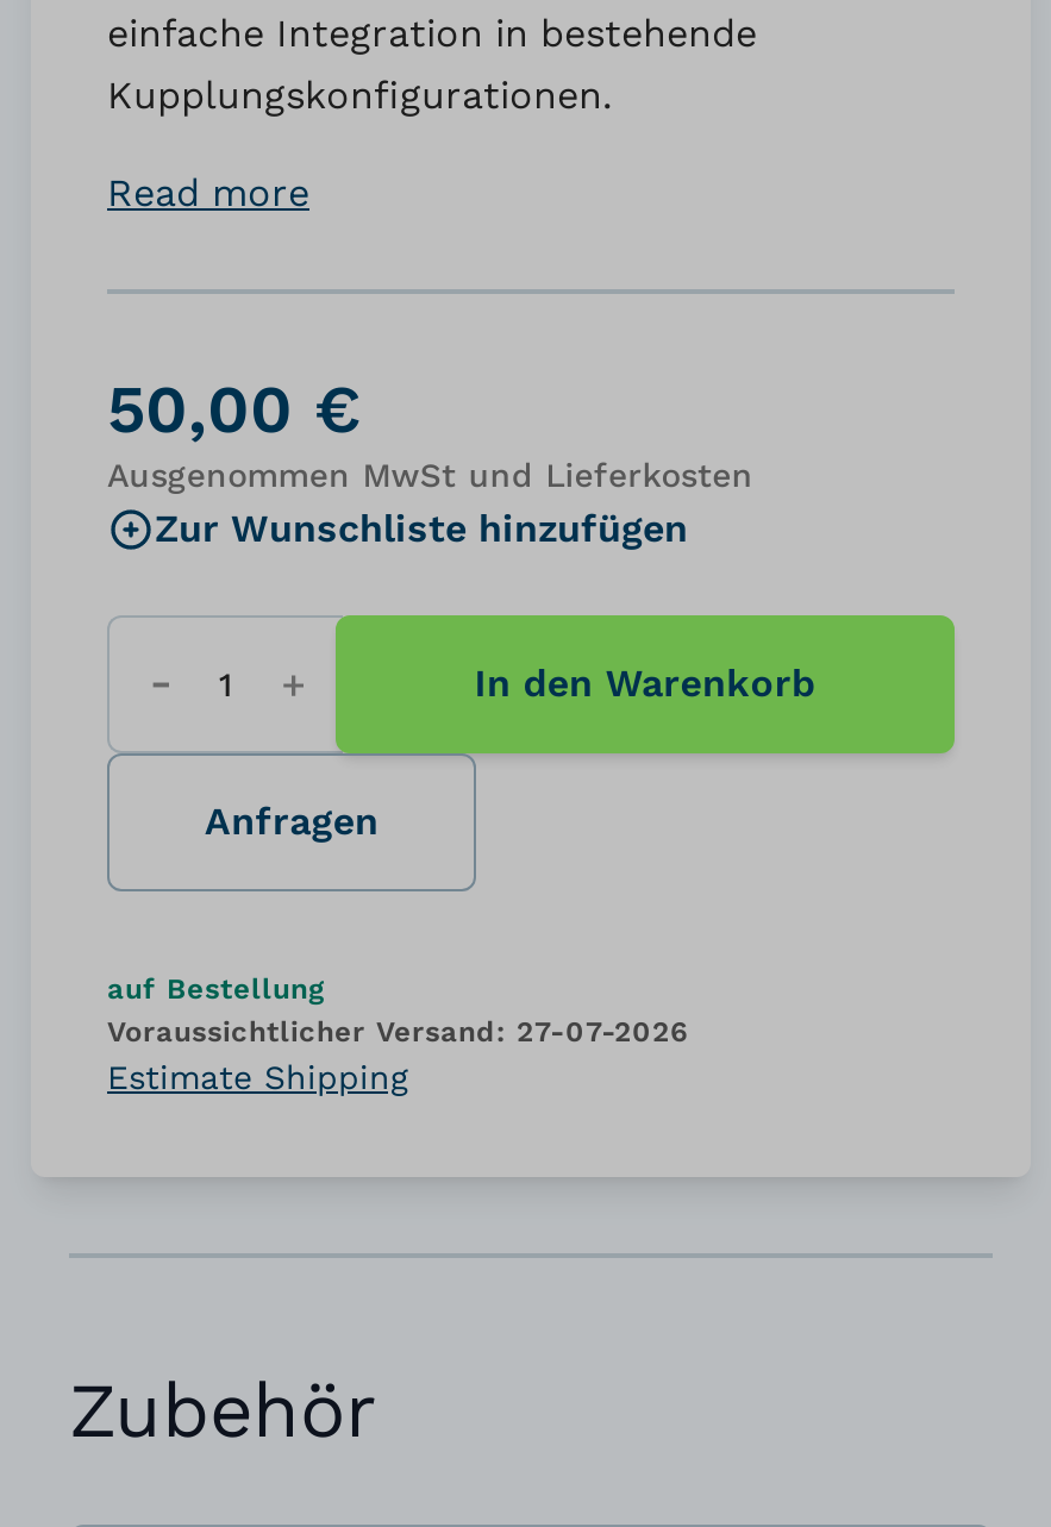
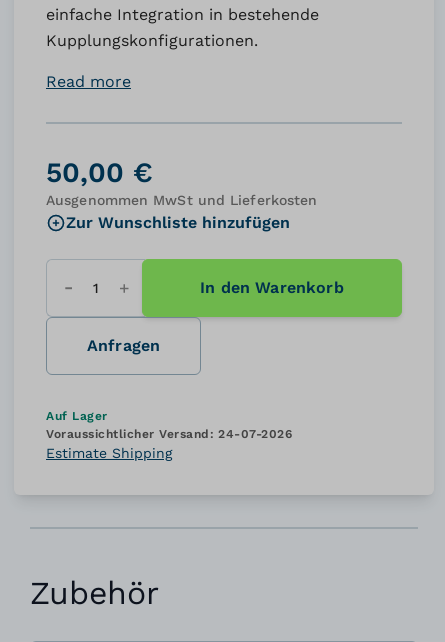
- auf Bestellung
- Voraussichtlicher Versand: 27-07-2026
+ Auf Lager
+ Voraussichtlicher Versand: 24-07-2026
